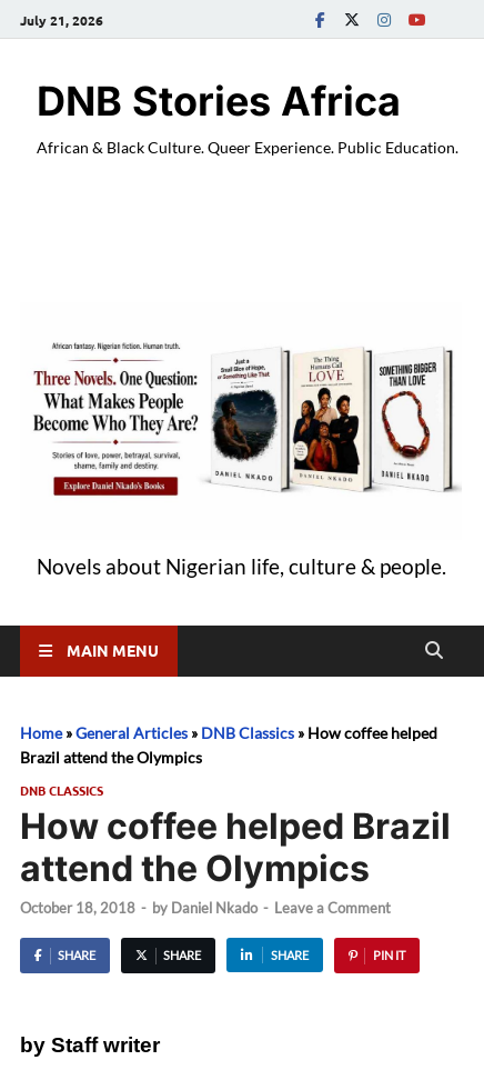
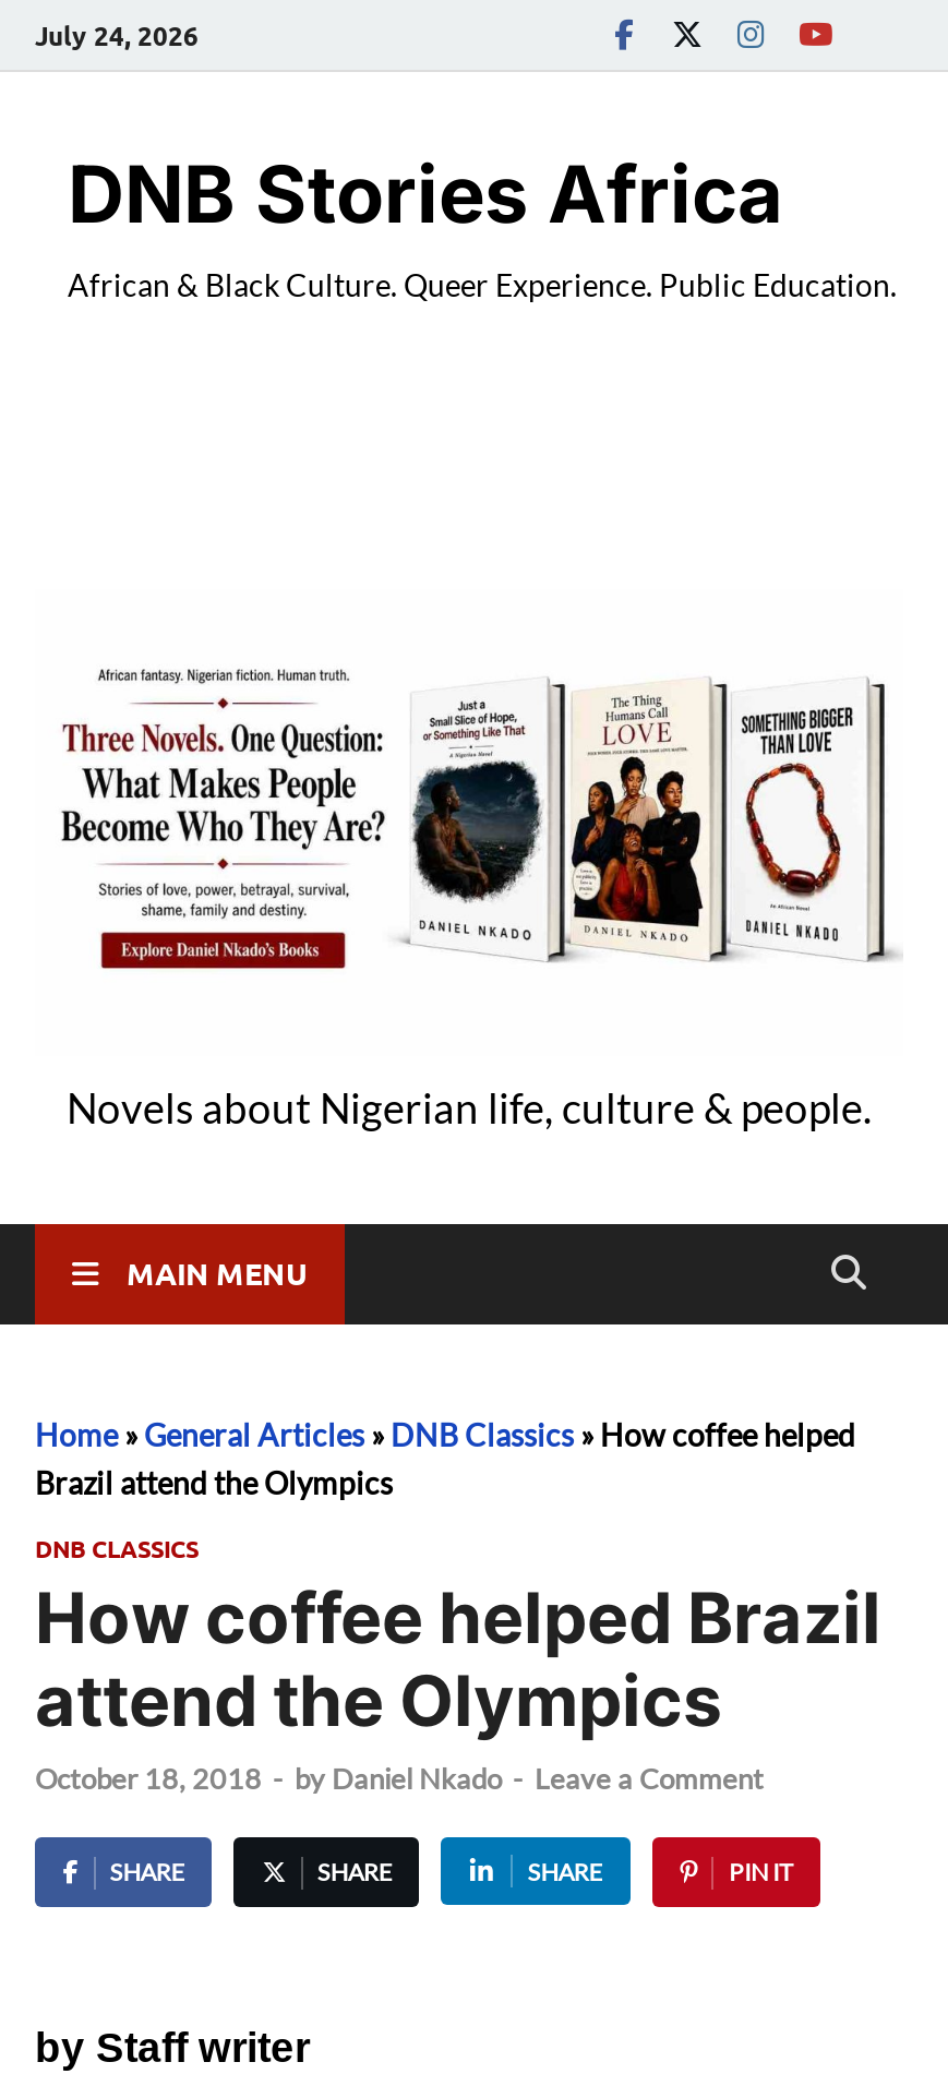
- July 21, 2026
+ July 24, 2026
